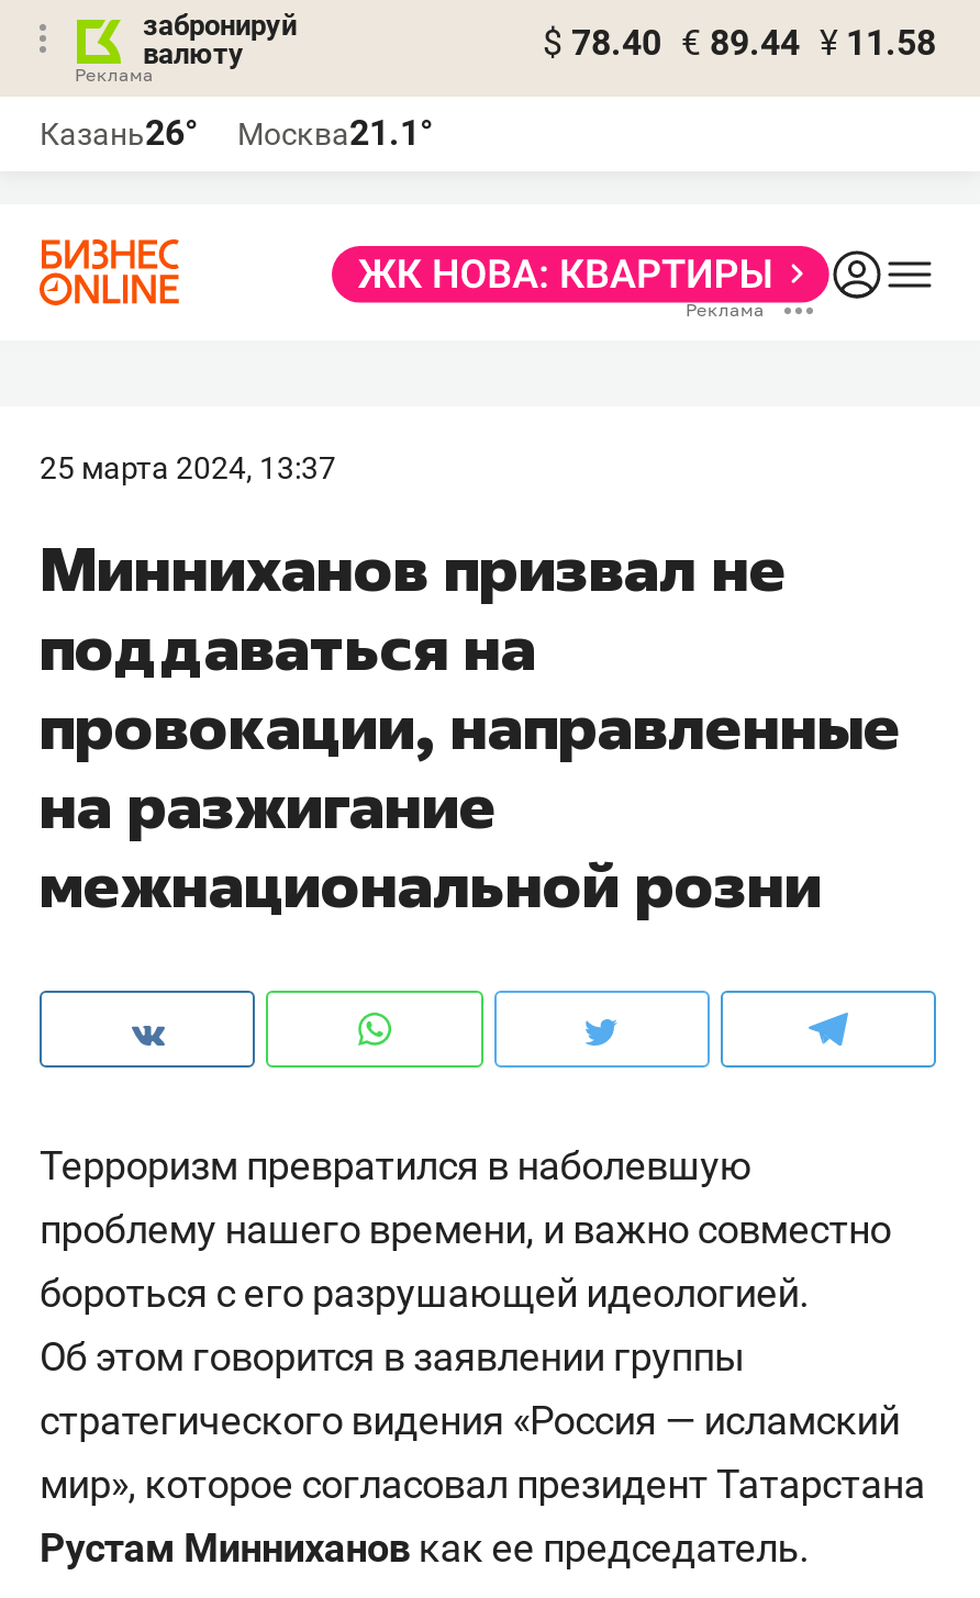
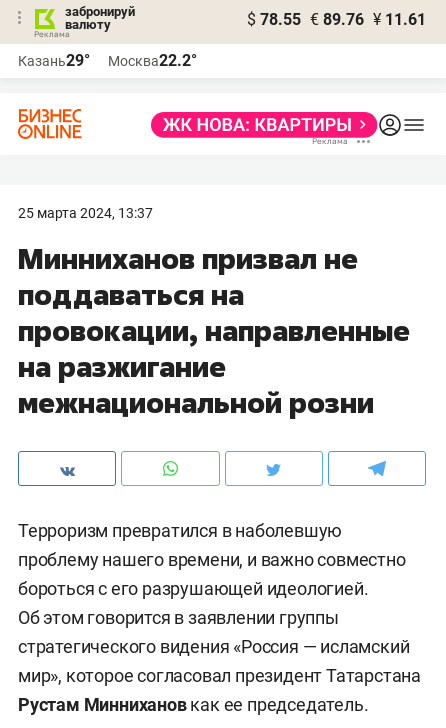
- $ 78.40 € 89.44 ¥ 11.58
+ $ 78.55 € 89.76 ¥ 11.61

- Казань26°
+ Казань29°

- Москва21.1°
+ Москва22.2°
